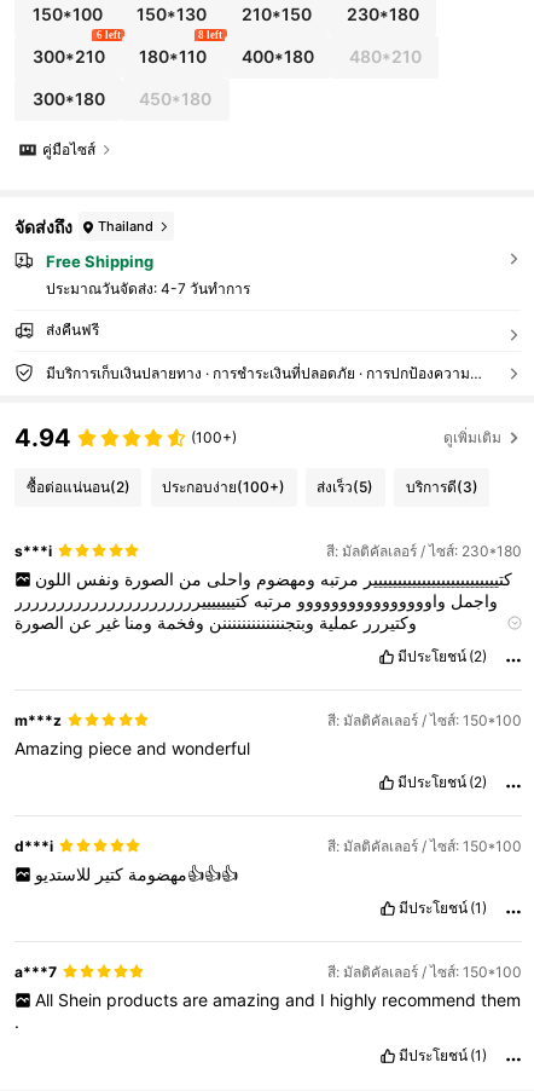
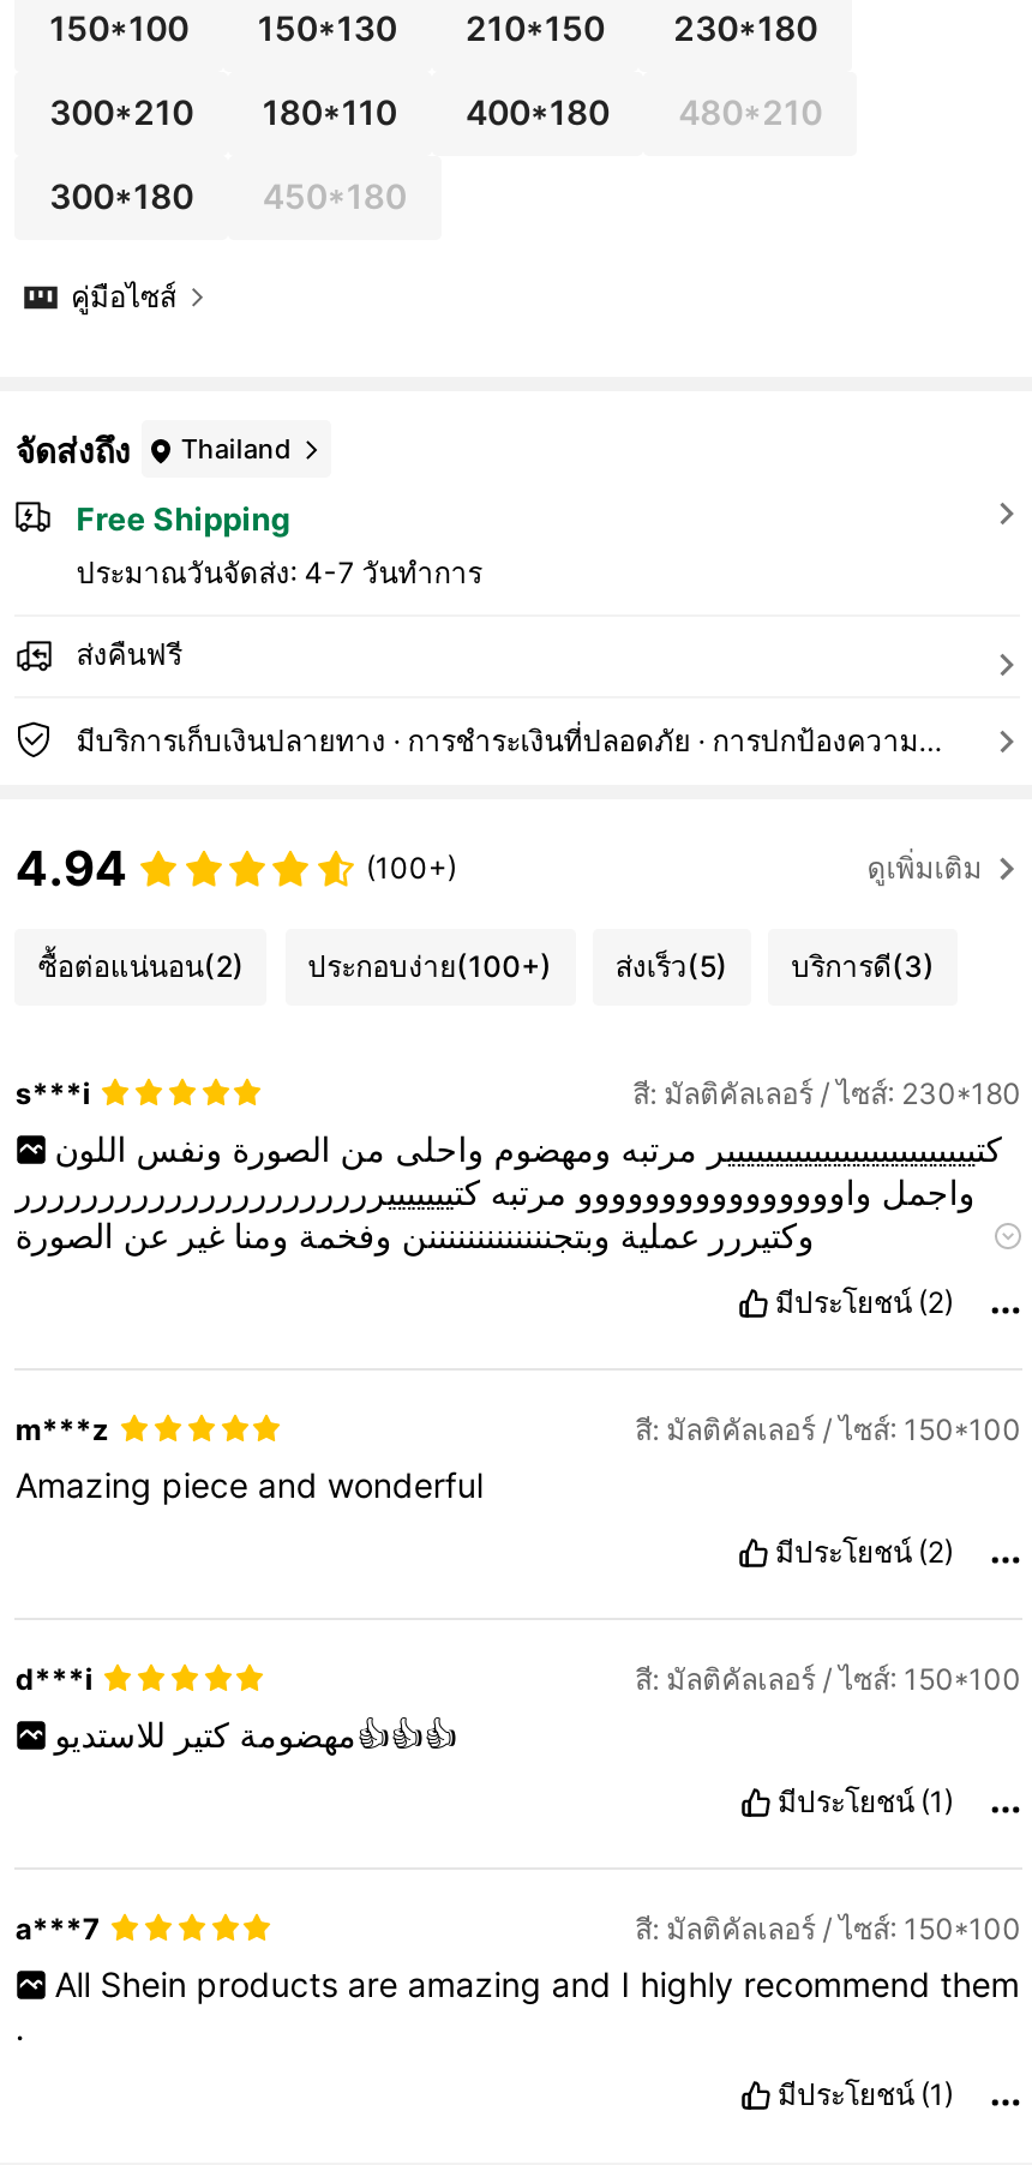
- 6 left

- 8 left
